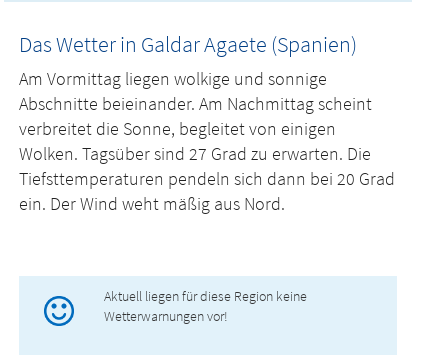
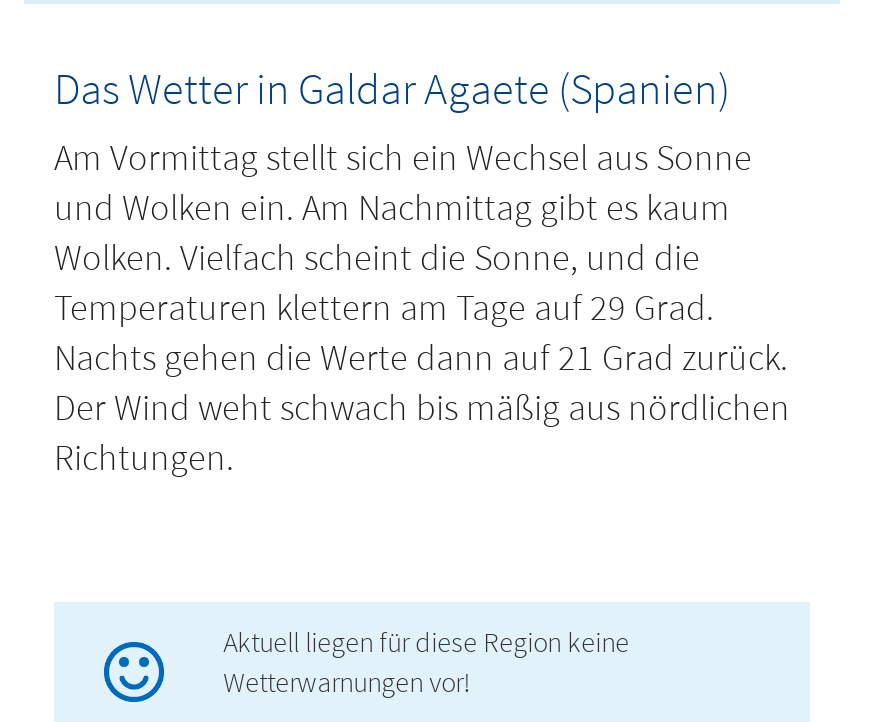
- Am Vormittag liegen wolkige und sonnige
- Abschnitte beieinander. Am Nachmittag scheint
- verbreitet die Sonne, begleitet von einigen
- Wolken. Tagsüber sind 27 Grad zu erwarten. Die
- Tiefsttemperaturen pendeln sich dann bei 20 Grad
- ein. Der Wind weht mäßig aus Nord.
+ Am Vormittag stellt sich ein Wechsel aus Sonne
+ und Wolken ein. Am Nachmittag gibt es kaum
+ Wolken. Vielfach scheint die Sonne, und die
+ Temperaturen klettern am Tage auf 29 Grad.
+ Nachts gehen die Werte dann auf 21 Grad zurück.
+ Der Wind weht schwach bis mäßig aus nördlichen
+ Richtungen.
